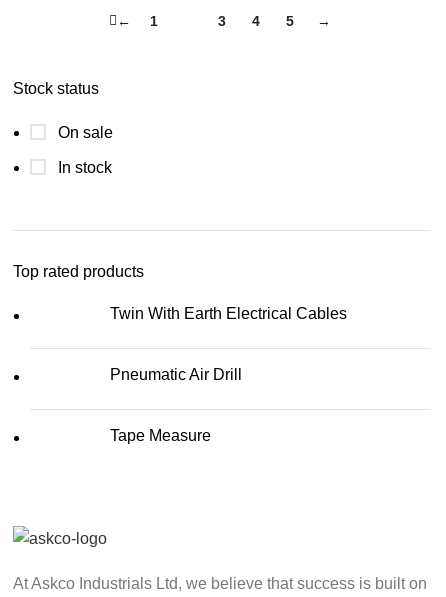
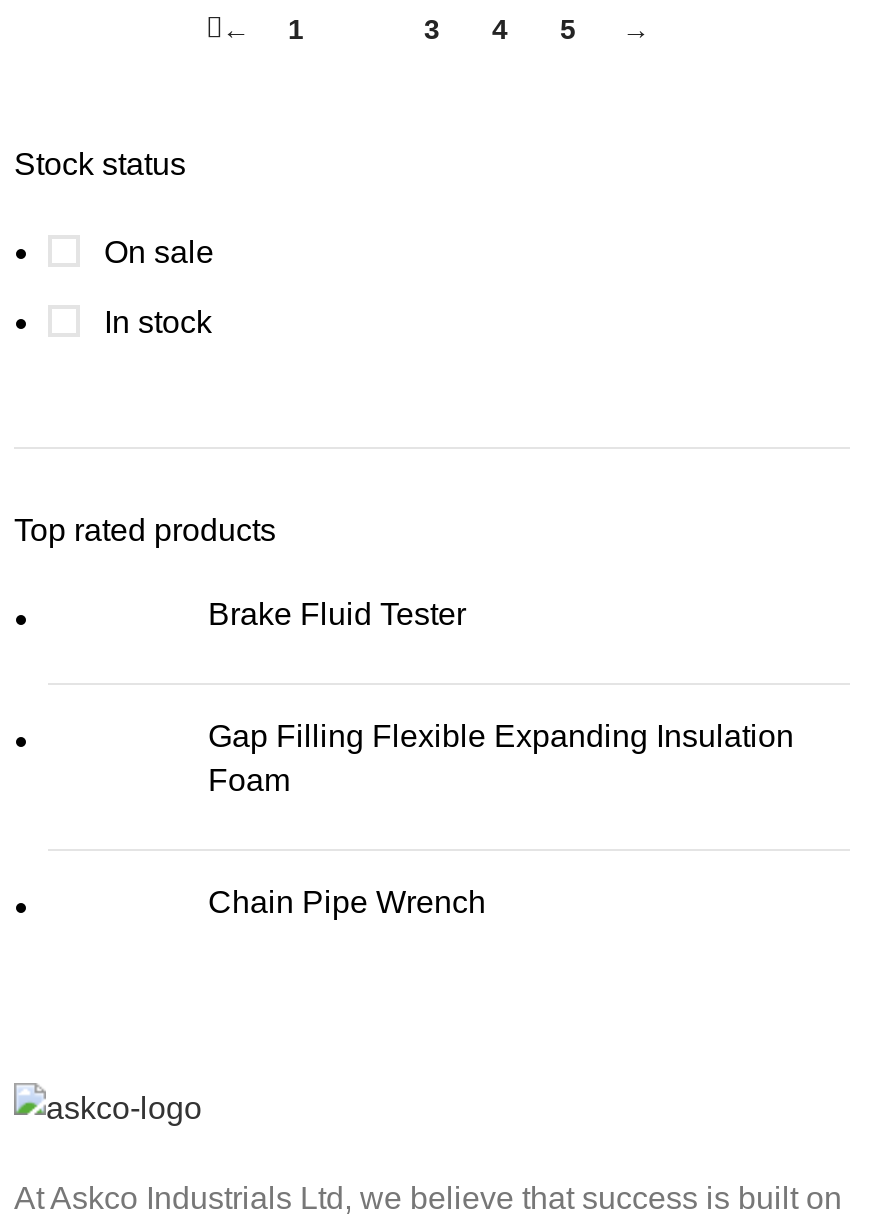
- Twin With Earth Electrical Cables
+ Brake Fluid Tester

- Pneumatic Air Drill
+ Gap Filling Flexible Expanding Insulation
+ Foam

- Tape Measure
+ Chain Pipe Wrench
